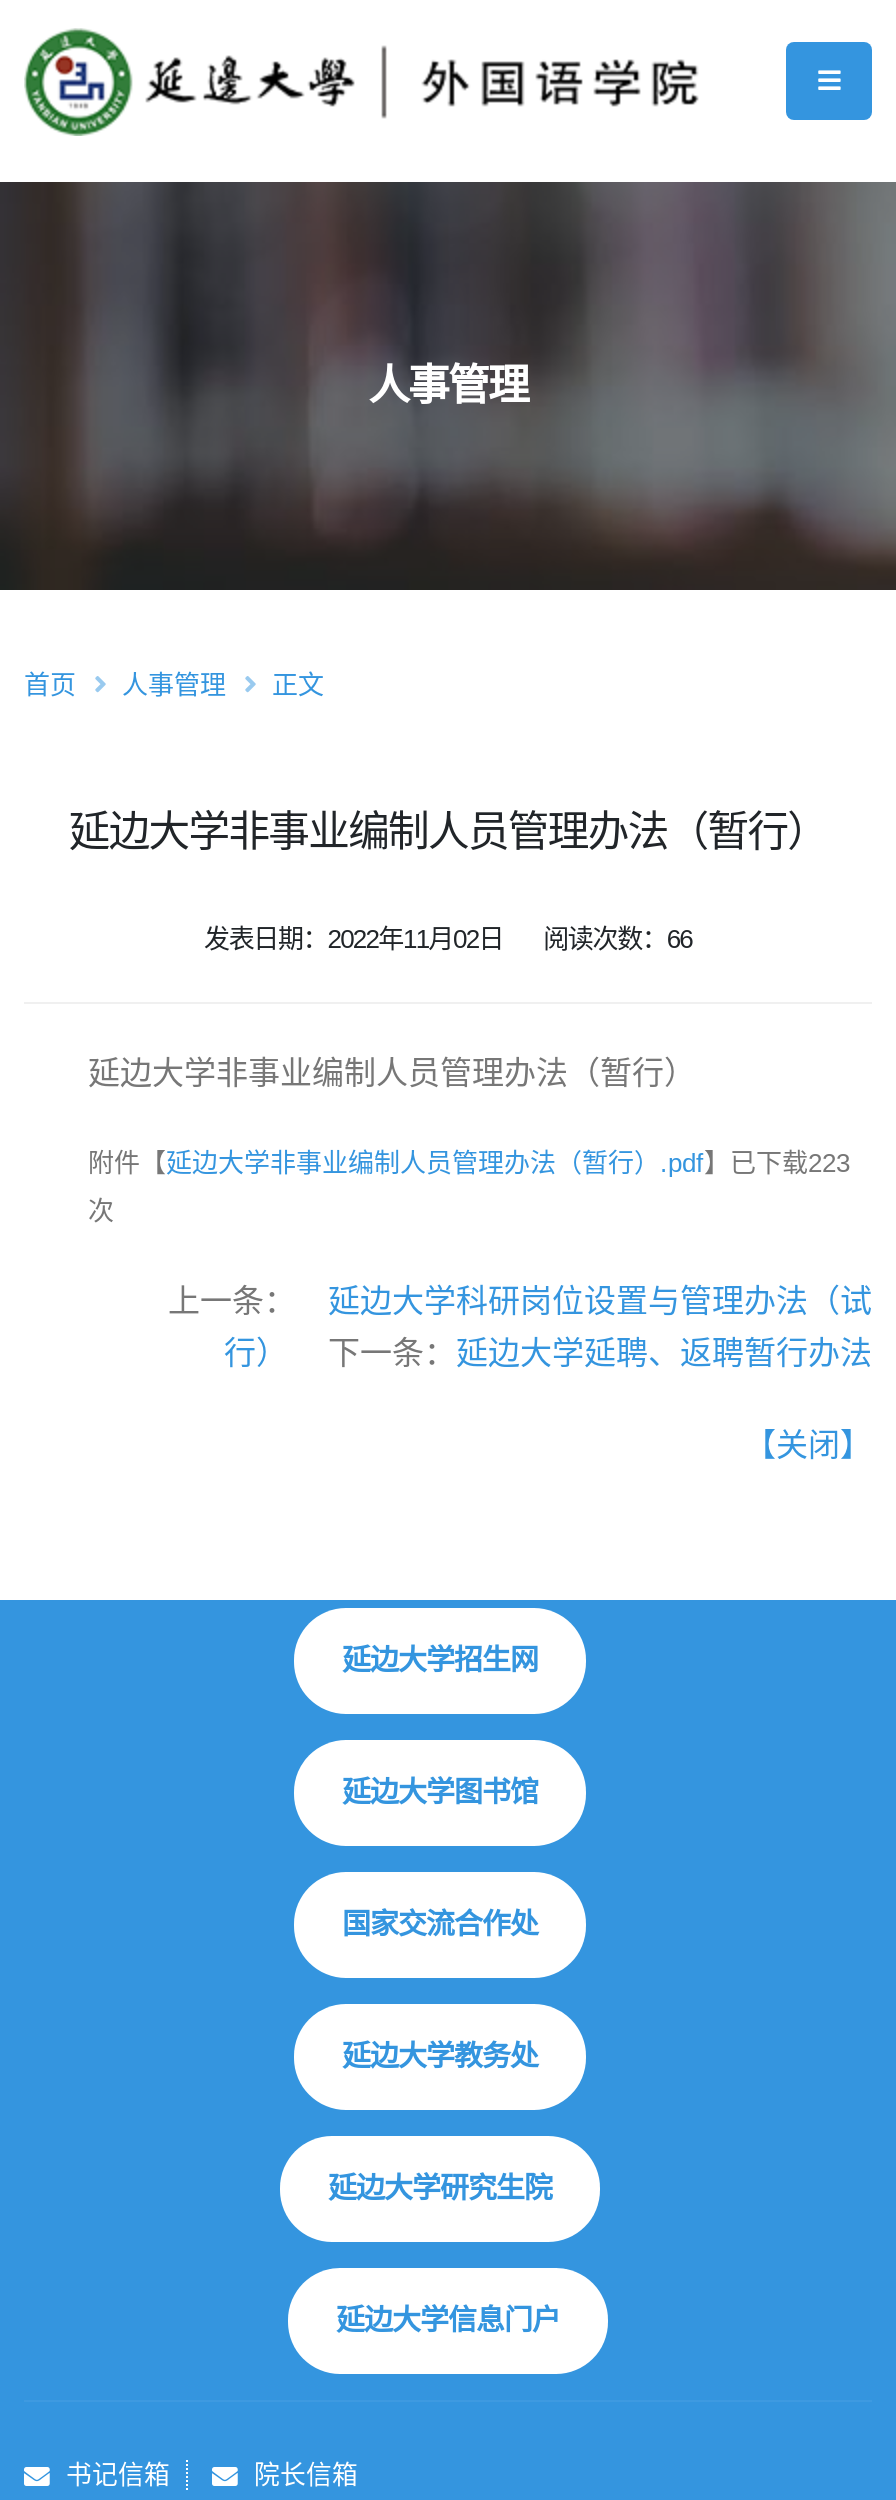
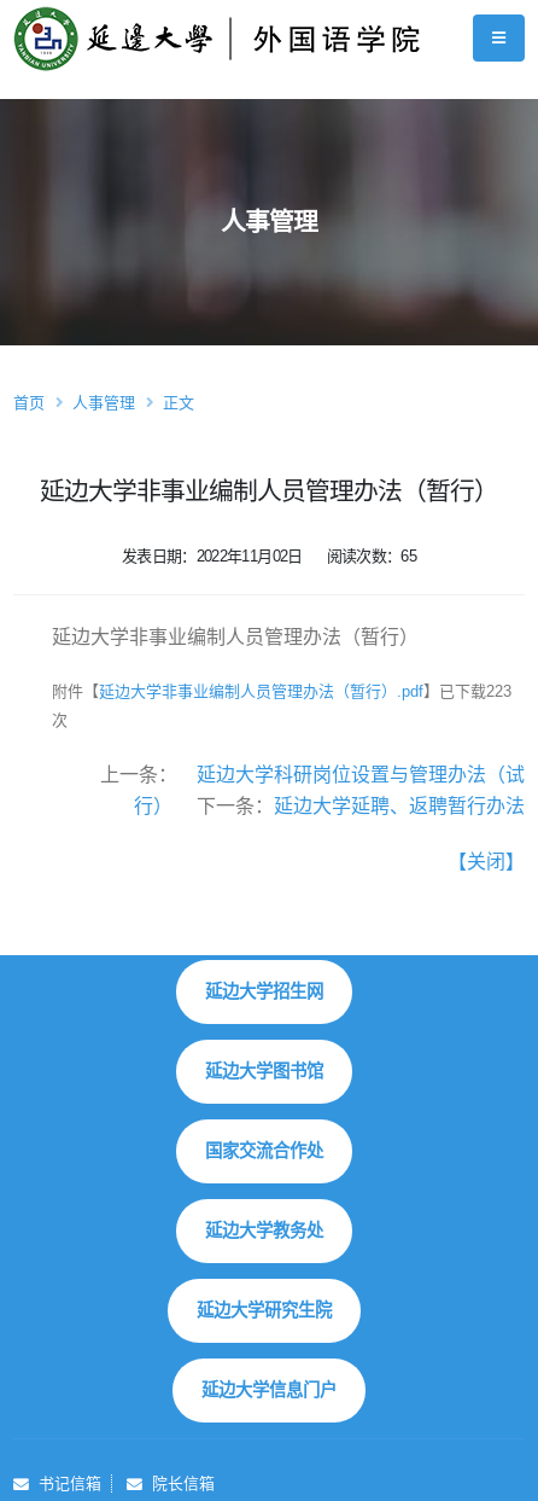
- 发表日期：2022年11月02日 阅读次数：66
+ 发表日期：2022年11月02日 阅读次数：65
